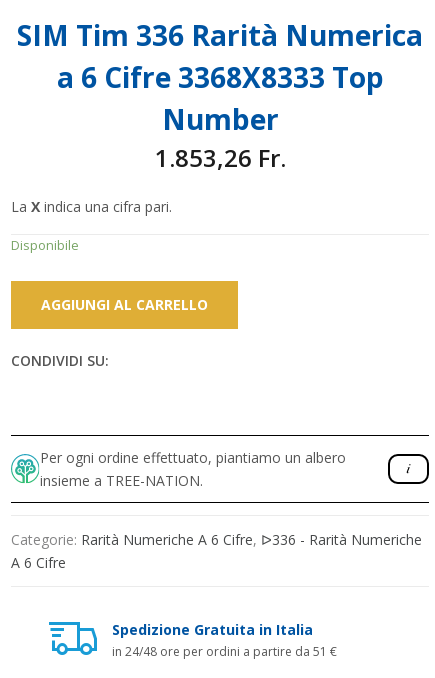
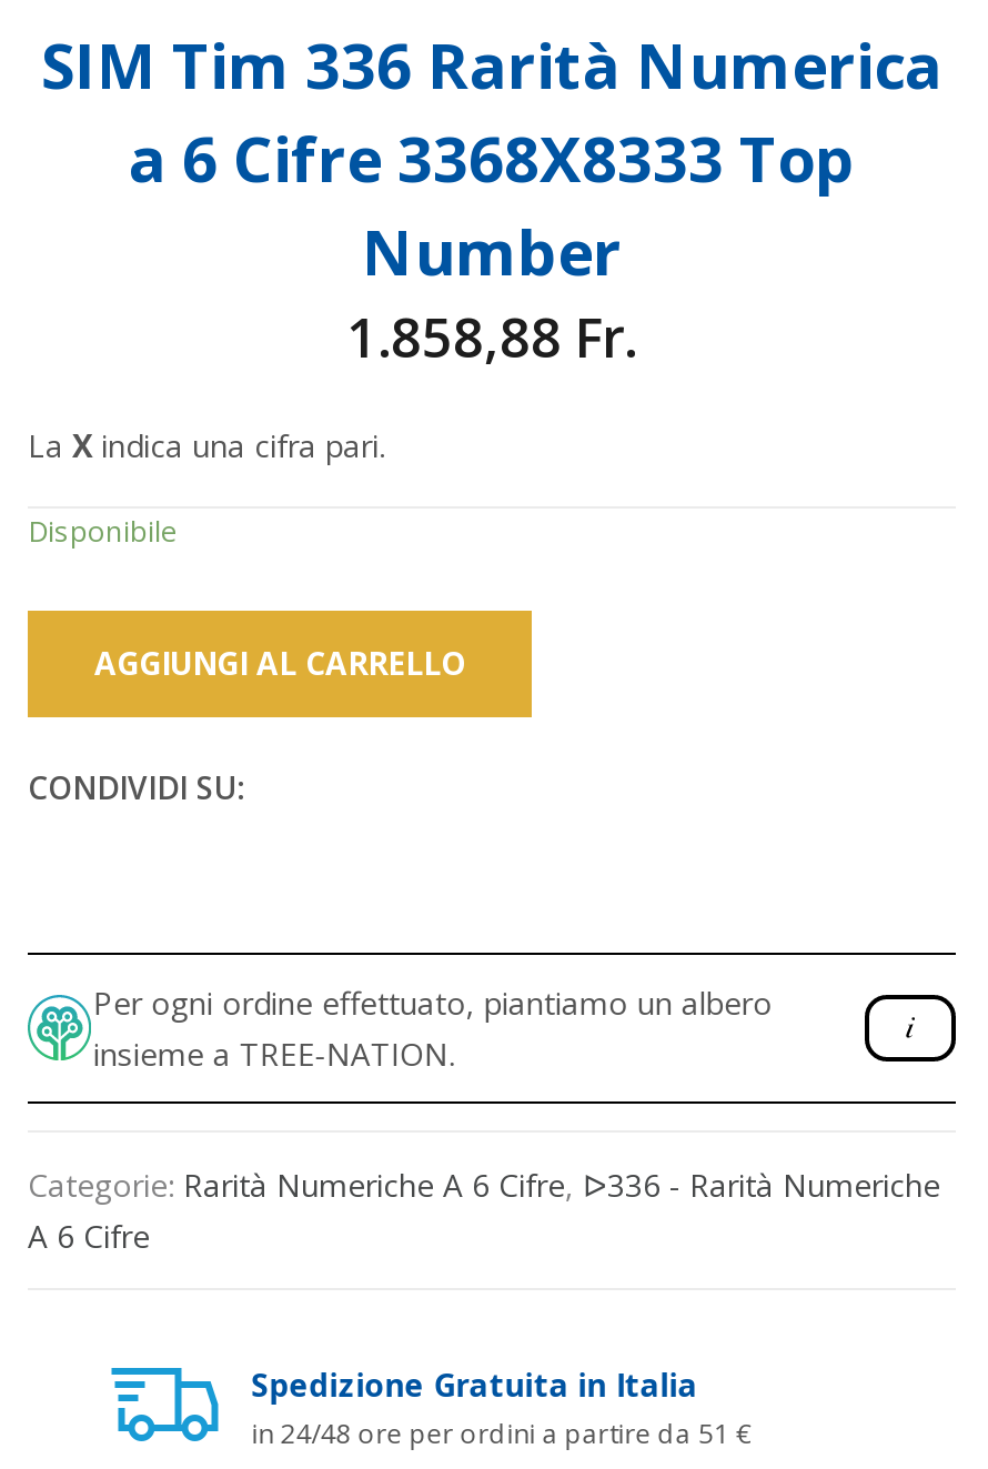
- 1.853,26 Fr.
+ 1.858,88 Fr.
